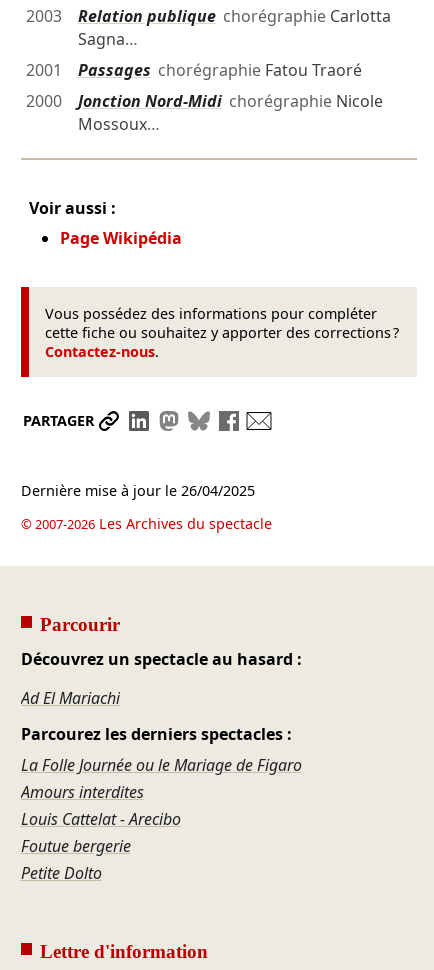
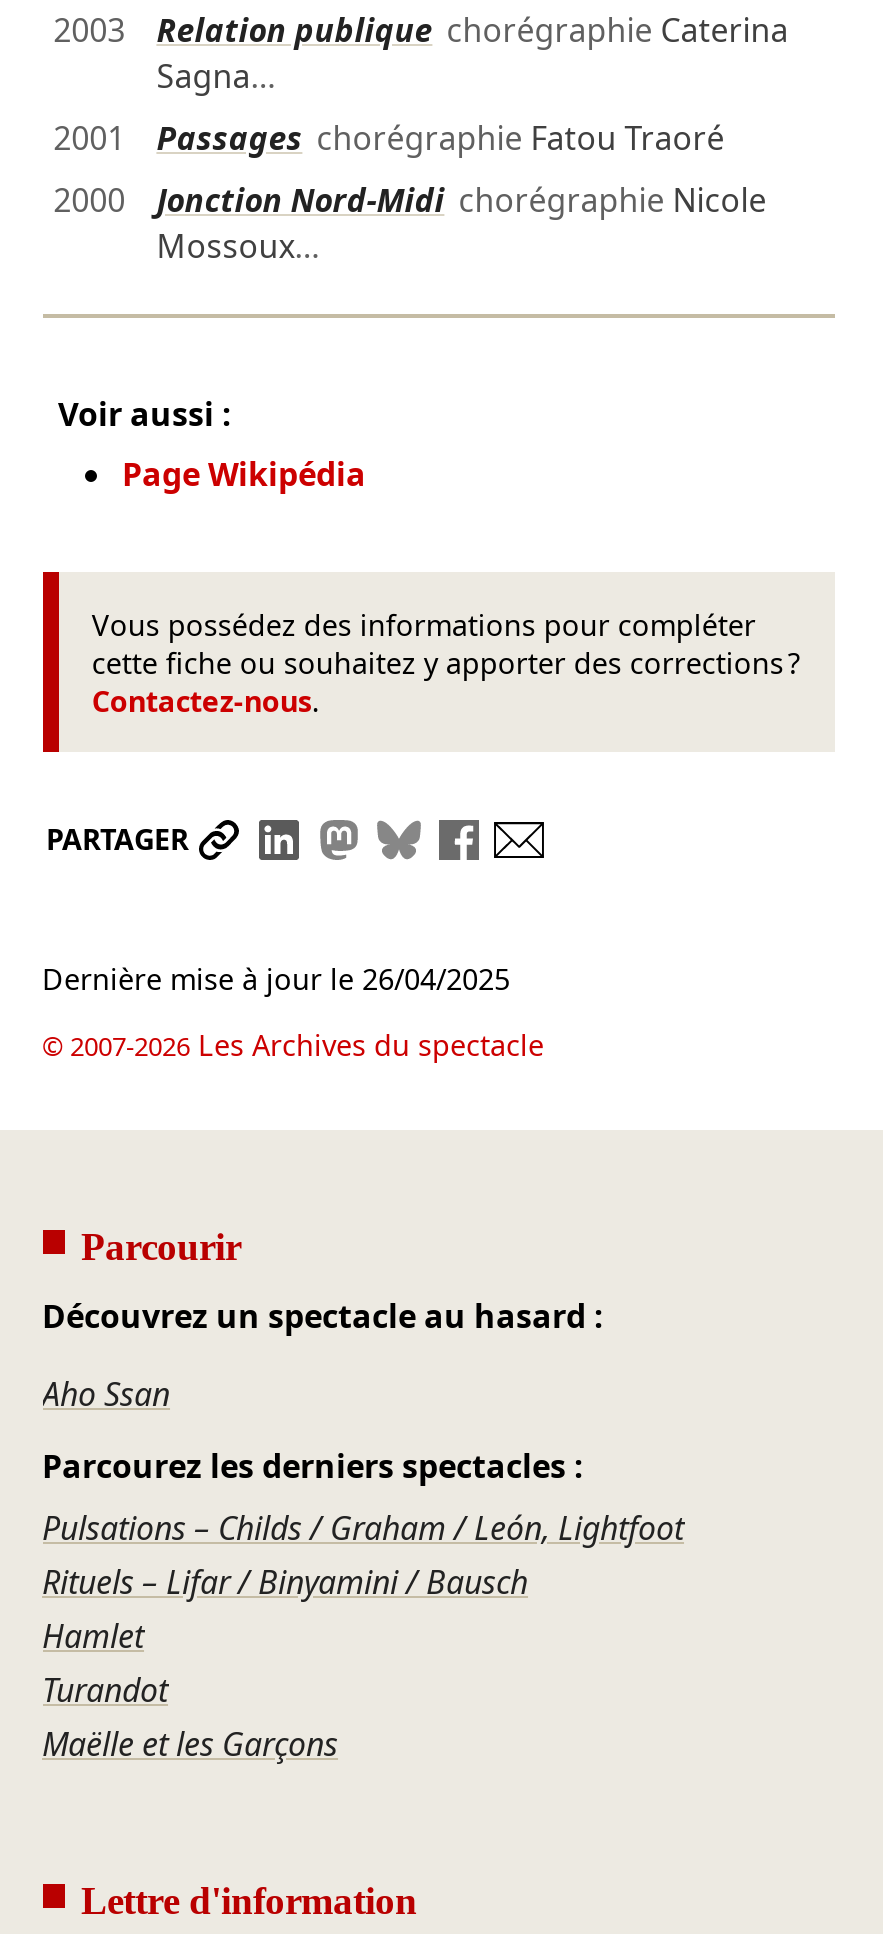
- Relation publique chorégraphie Carlotta
+ Relation publique chorégraphie Caterina

- Ad El Mariachi
+ Aho Ssan

- La Folle Journée ou le Mariage de Figaro
- Amours interdites
- Louis Cattelat - Arecibo
- Foutue bergerie
- Petite Dolto
+ Pulsations – Childs / Graham / León, Lightfoot
+ Rituels – Lifar / Binyamini / Bausch
+ Hamlet
+ Turandot
+ Maëlle et les Garçons
